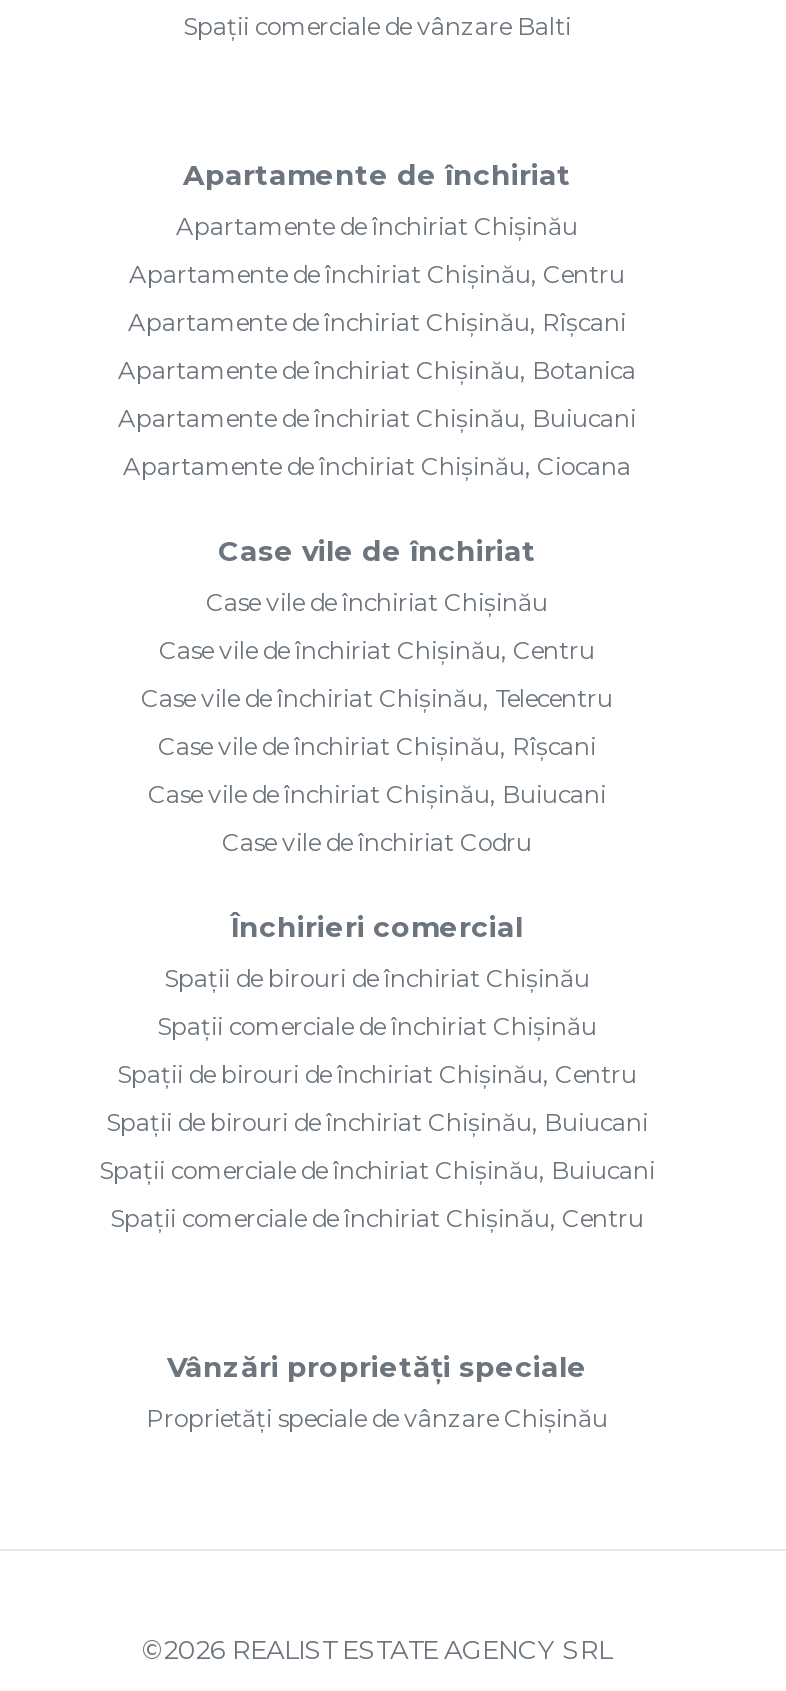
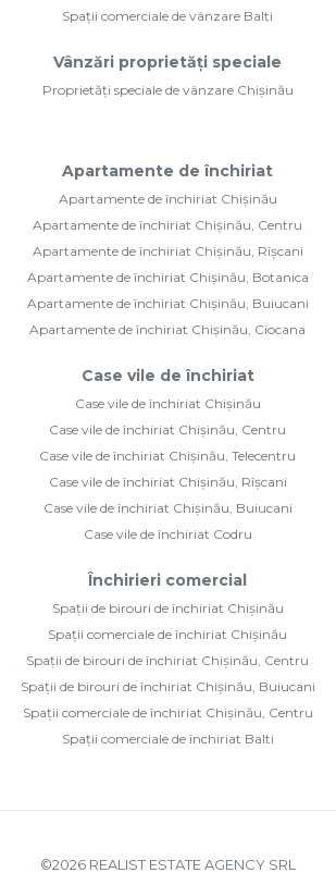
moved down: Apartamente de închiriat | Apartamente de închiriat Chișinău | Apartamente de închiriat Chișinău, Centru | ... | Spații de birouri de închiriat Chișinău, Centru | Spații de birouri de închiriat Chișinău, Buiucani

- Spații comerciale de închiriat Chișinău, Buiucani

moved down: Spații comerciale de închiriat Chișinău, Centru

+ Spații comerciale de închiriat Balti

moved up: Vânzări proprietăți speciale | Proprietăți speciale de vânzare Chișinău
